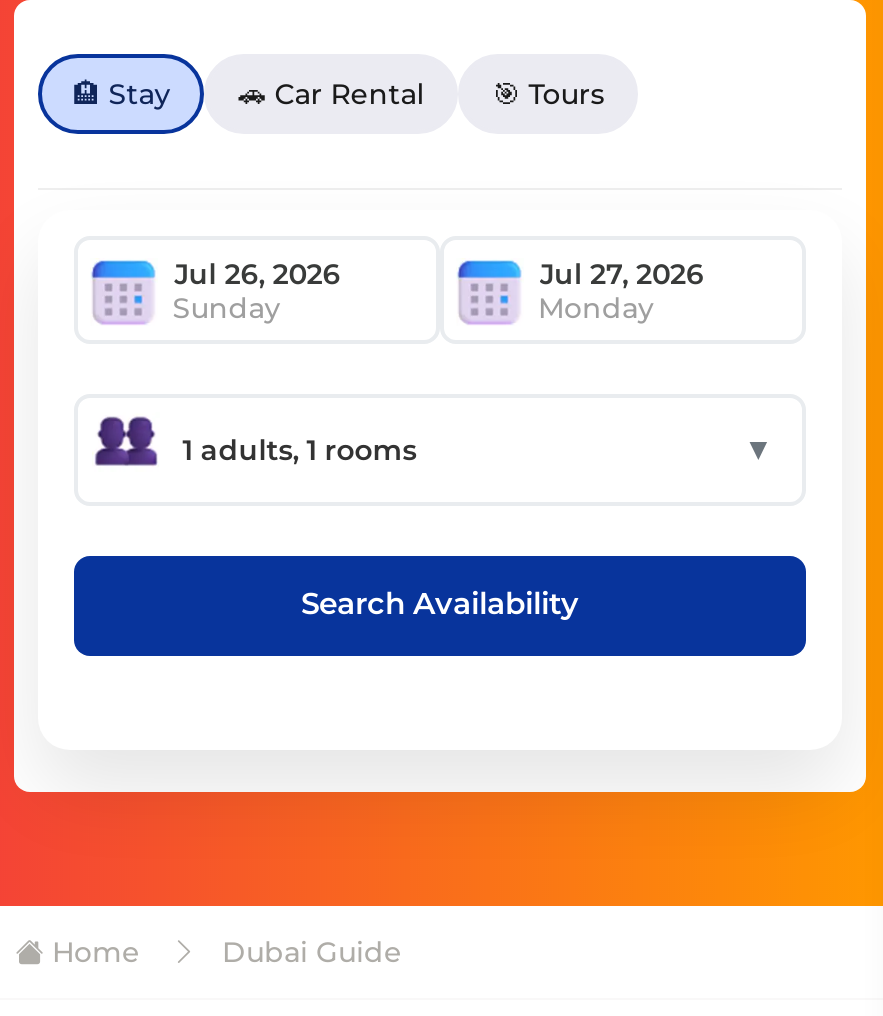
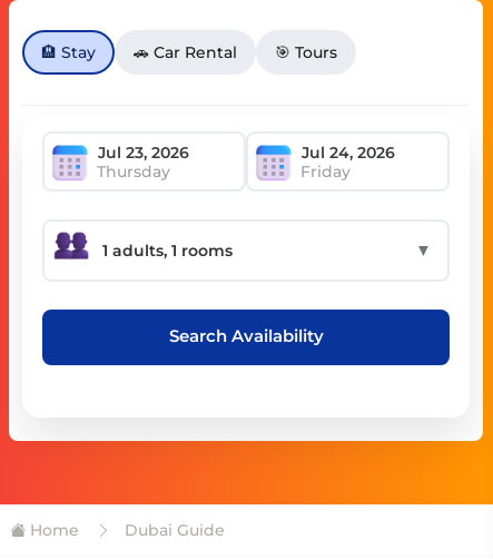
- Sunday
- Monday
+ Thursday
+ Friday
